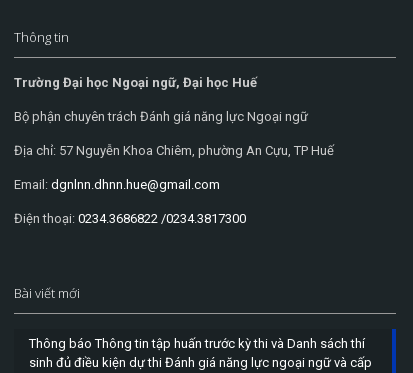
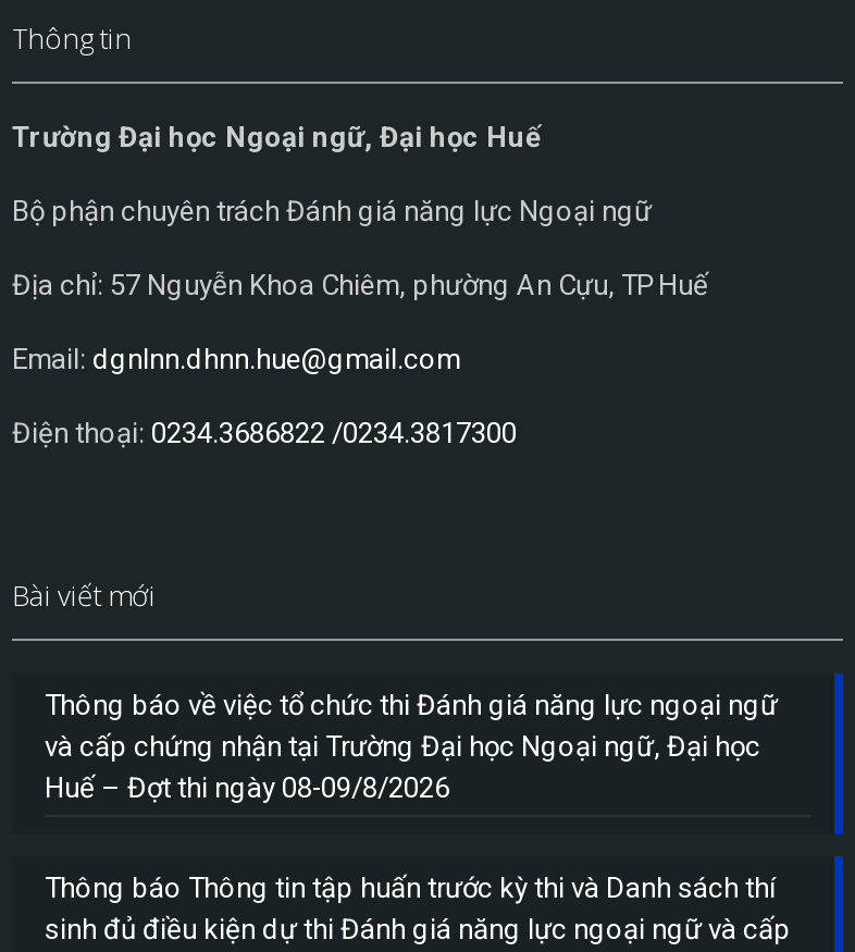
+ Thông báo về việc tổ chức thi Đánh giá năng lực ngoại ngữ
+ và cấp chứng nhận tại Trường Đại học Ngoại ngữ, Đại học
+ Huế – Đợt thi ngày 08-09/8/2026
